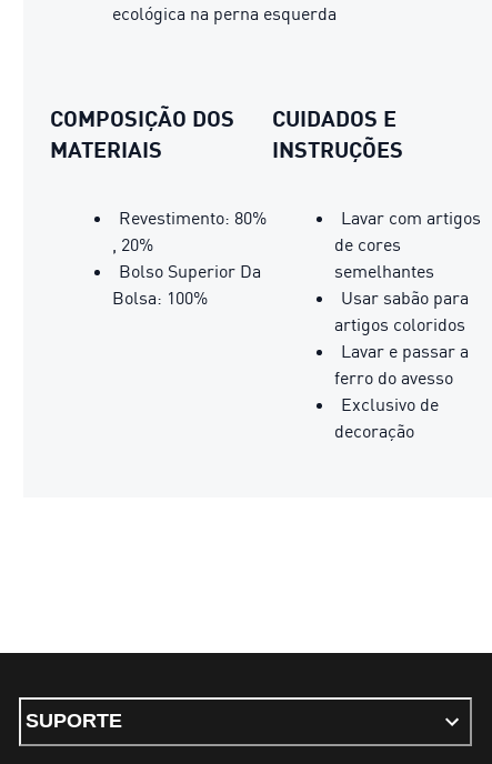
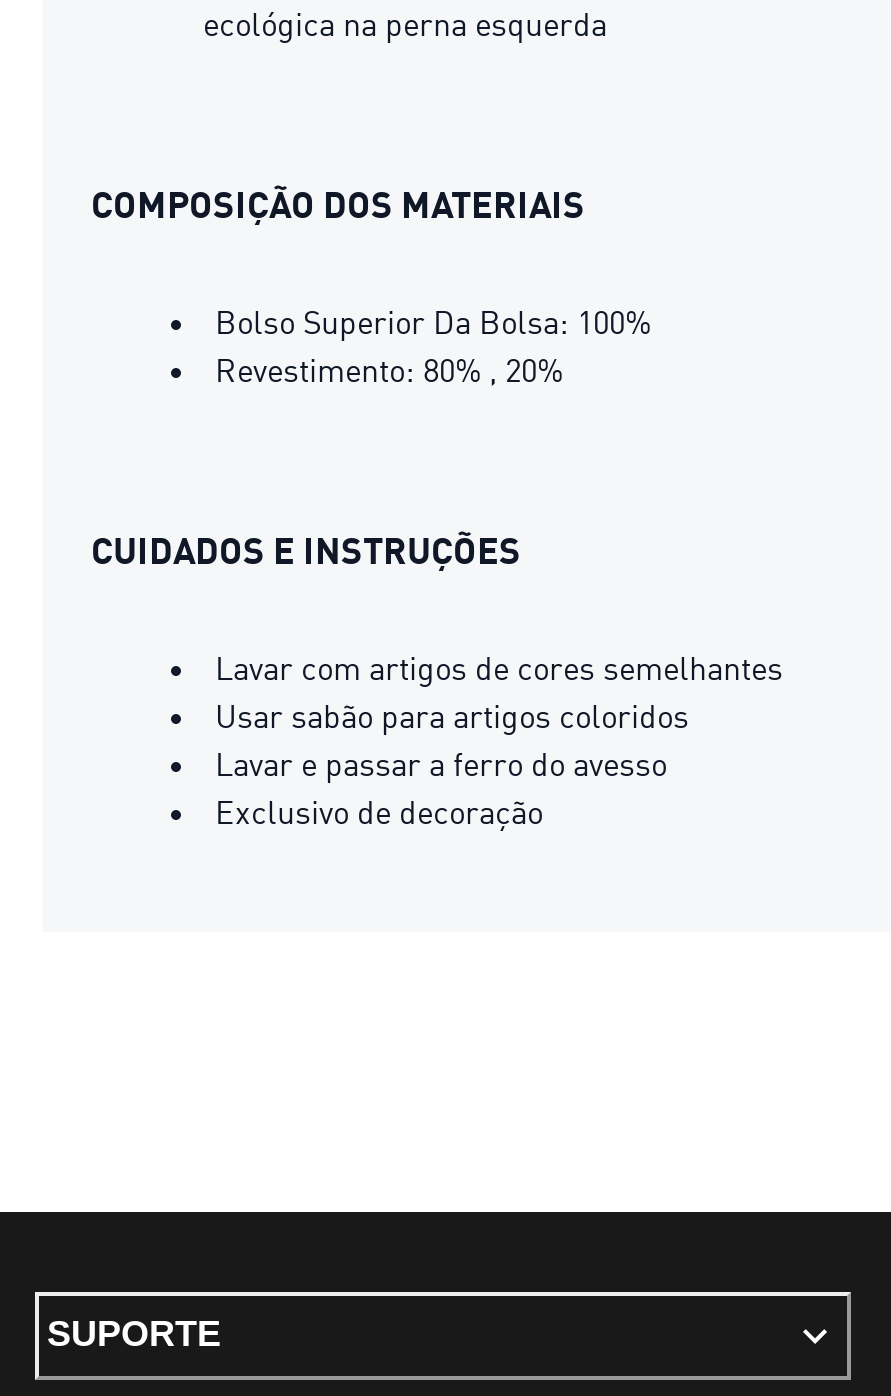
- Revestimento: 80%
- , 20%
- Bolso Superior Da
- Bolsa: 100%
+ Bolso Superior Da Bolsa: 100%
+ Revestimento: 80% , 20%
